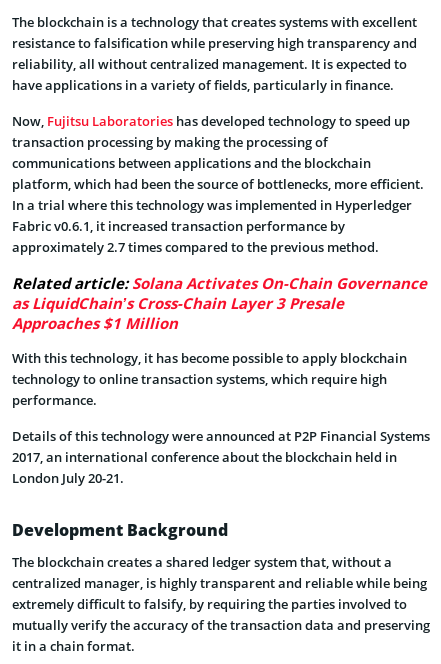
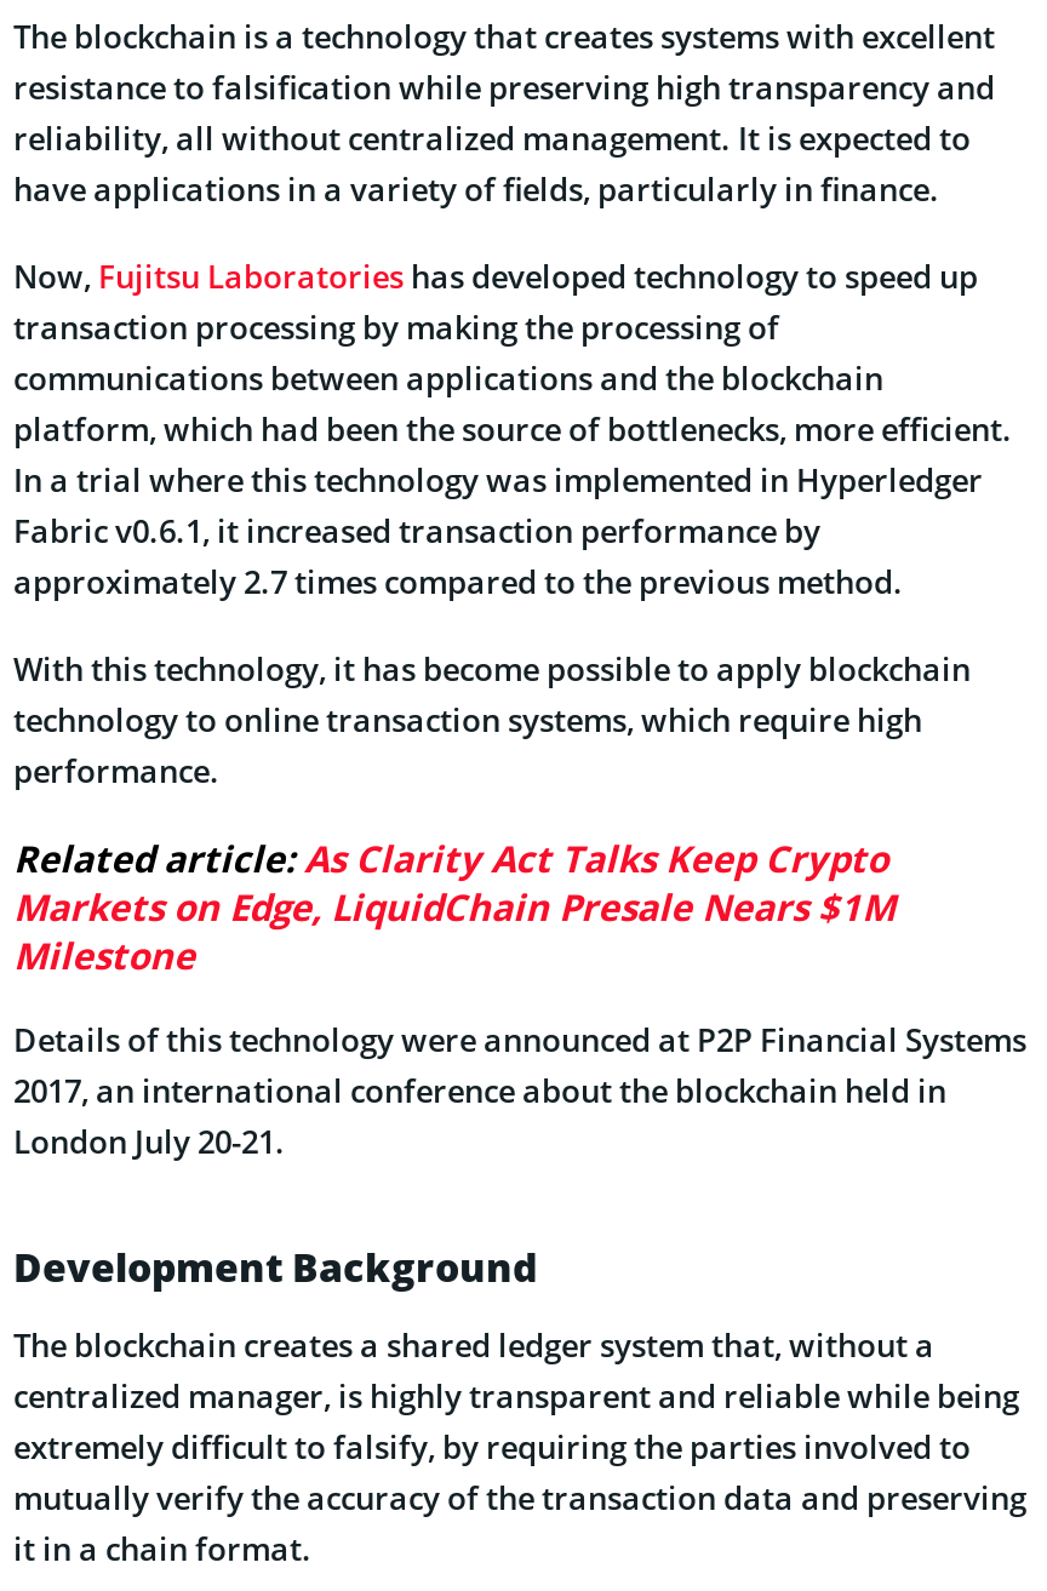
- Related article: Solana Activates On-Chain Governance
- as LiquidChain’s Cross-Chain Layer 3 Presale
- Approaches $1 Million

moved up: With this technology, it has become possible to apply blockchain | technology to online transaction systems, which require high | performance.

+ Related article:As Clarity Act Talks Keep Crypto
+ Markets on Edge, LiquidChain Presale Nears $1M
+ Milestone
